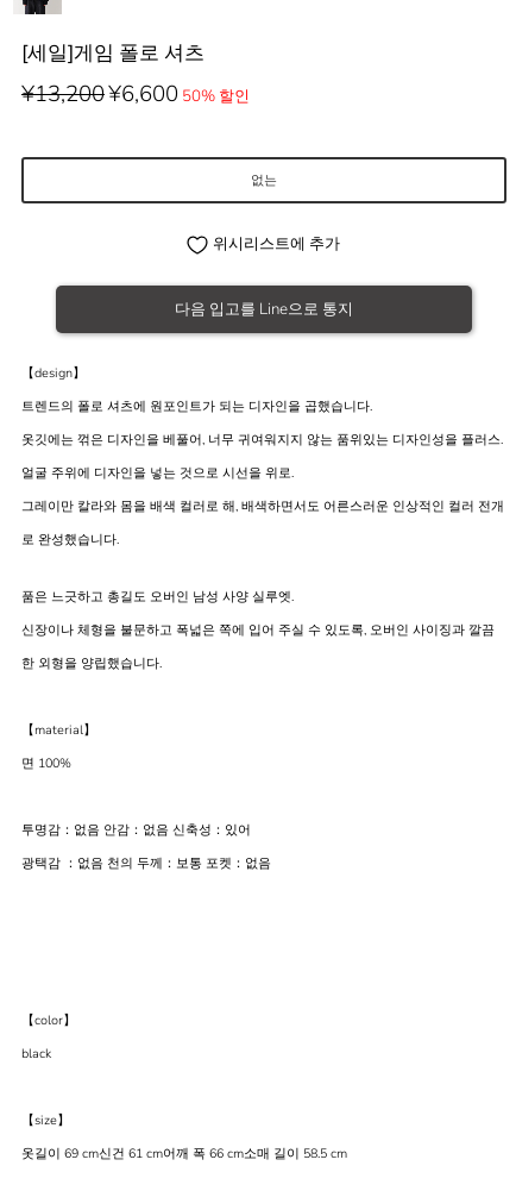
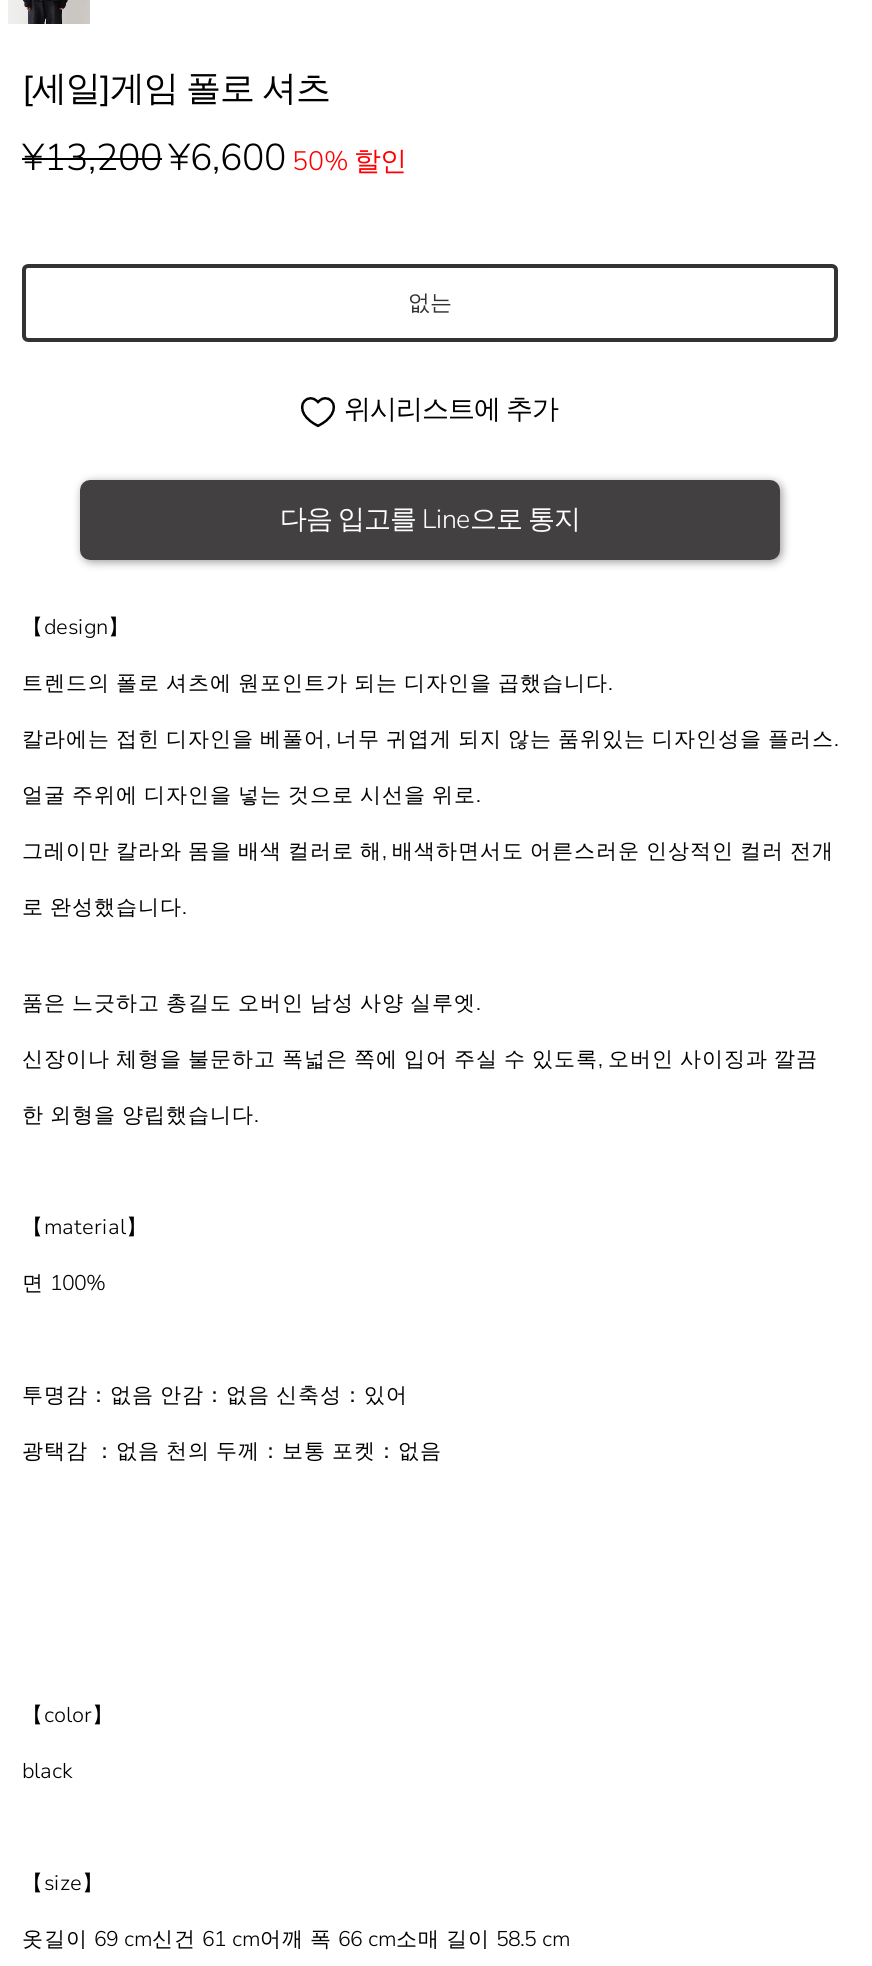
- 옷깃에는 꺾은 디자인을 베풀어, 너무 귀여워지지 않는 품위있는 디자인성을 플러스.
+ 칼라에는 접힌 디자인을 베풀어, 너무 귀엽게 되지 않는 품위있는 디자인성을 플러스.
